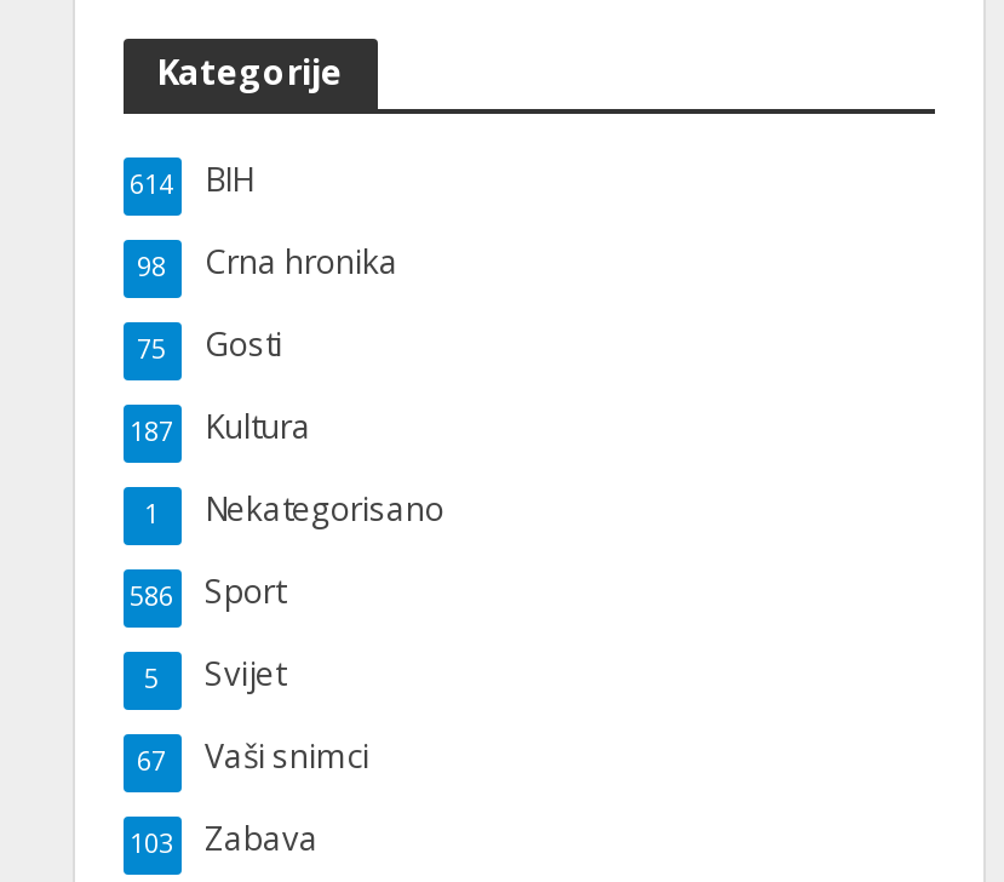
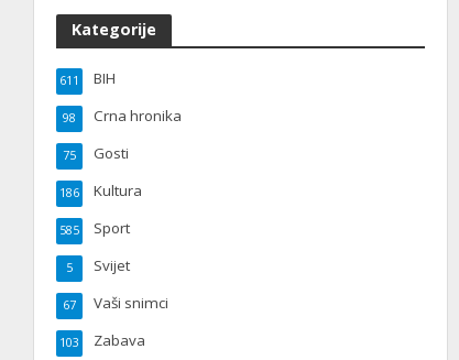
- 614 BIH
+ 611 BIH

- 187
- Nekategorisano
- 1
+ 186

- 586 Sport
+ 585 Sport
